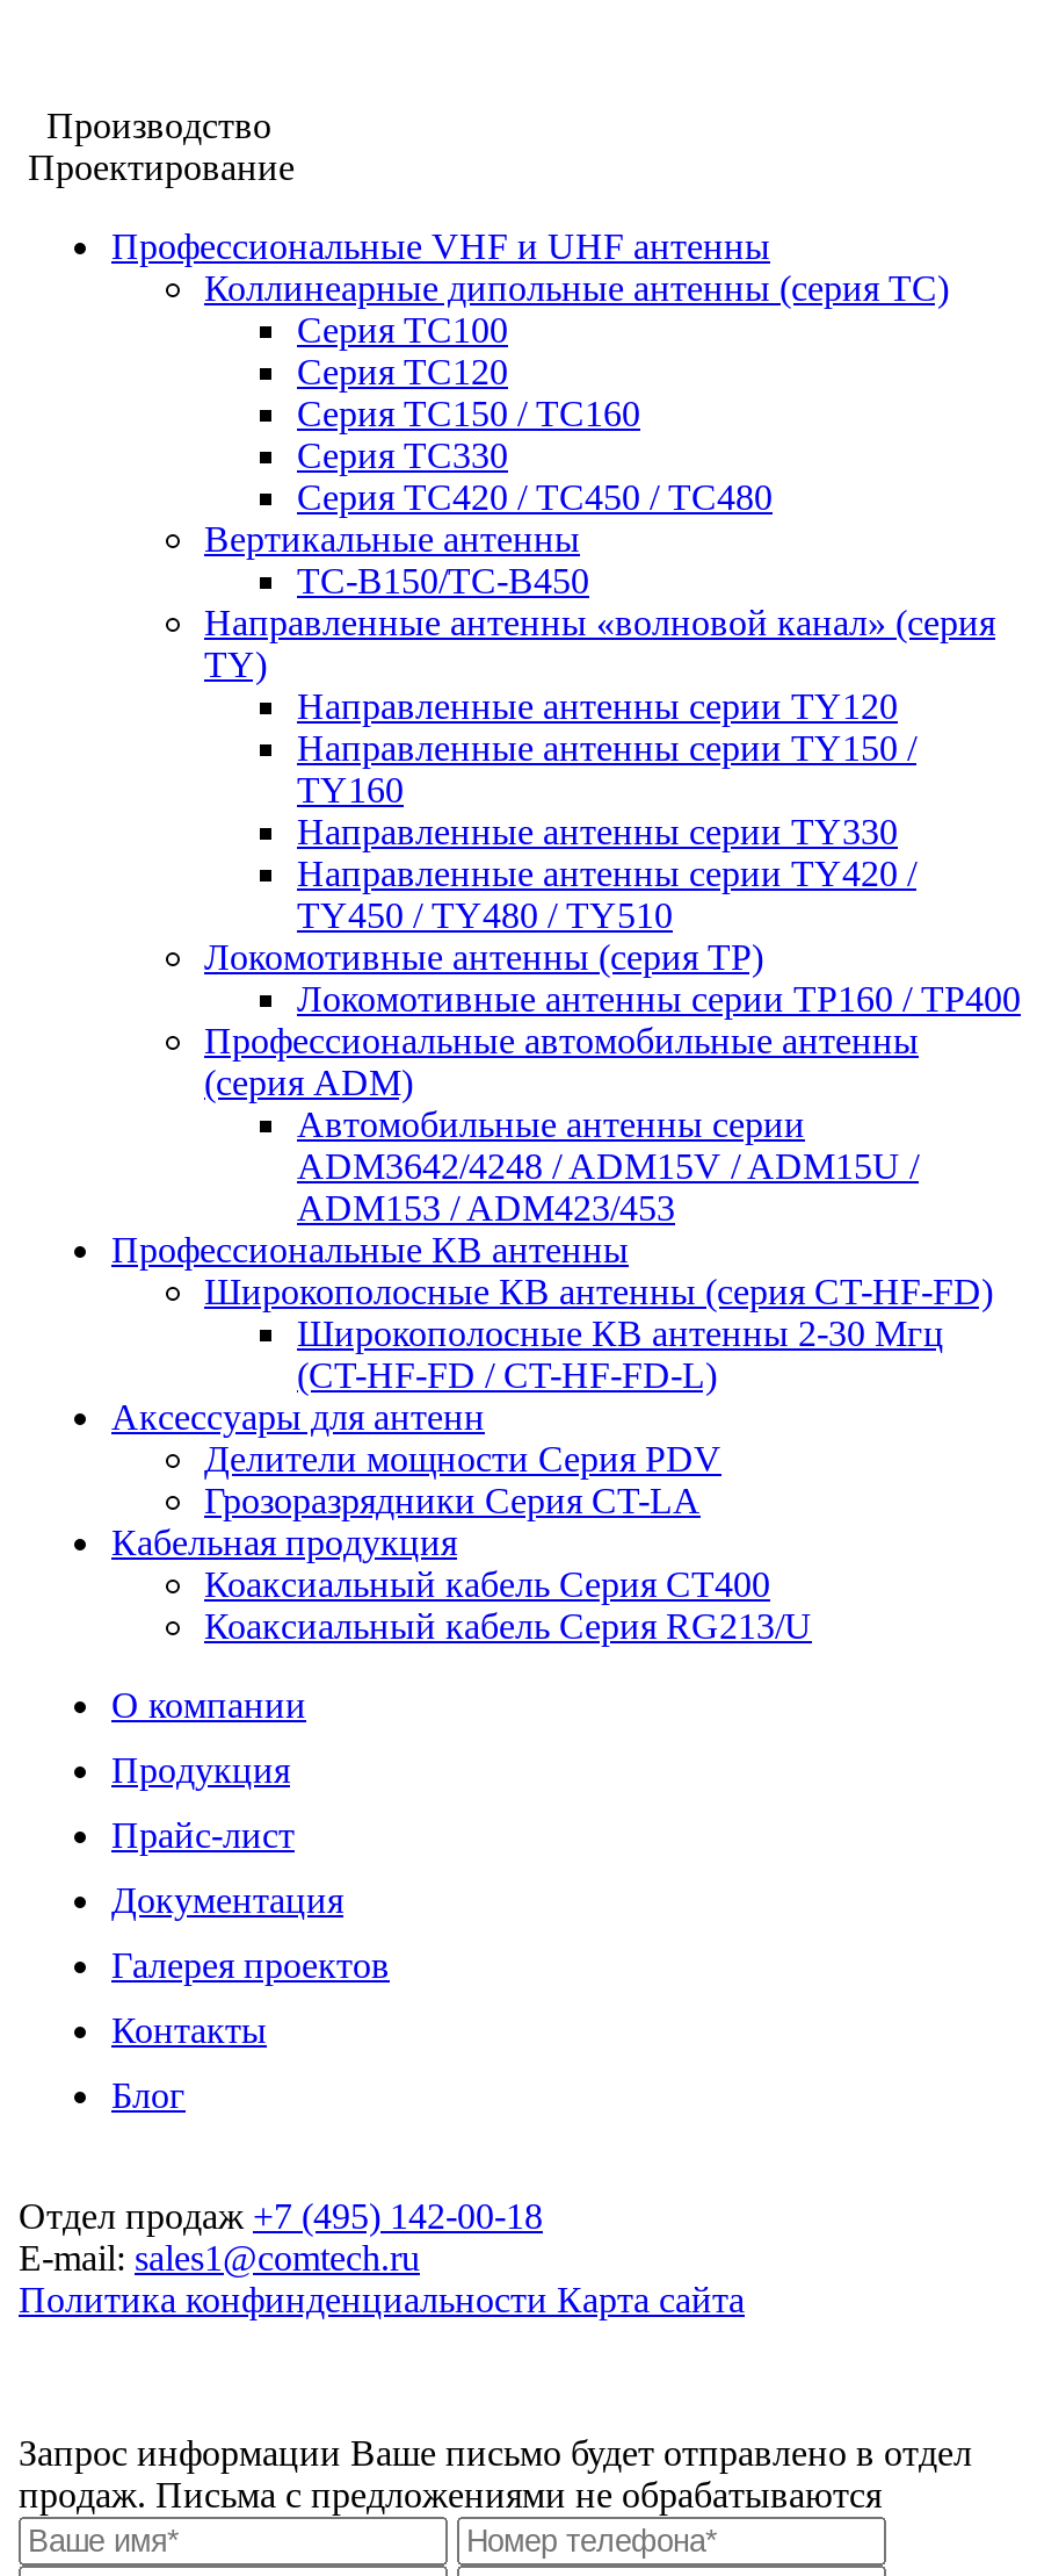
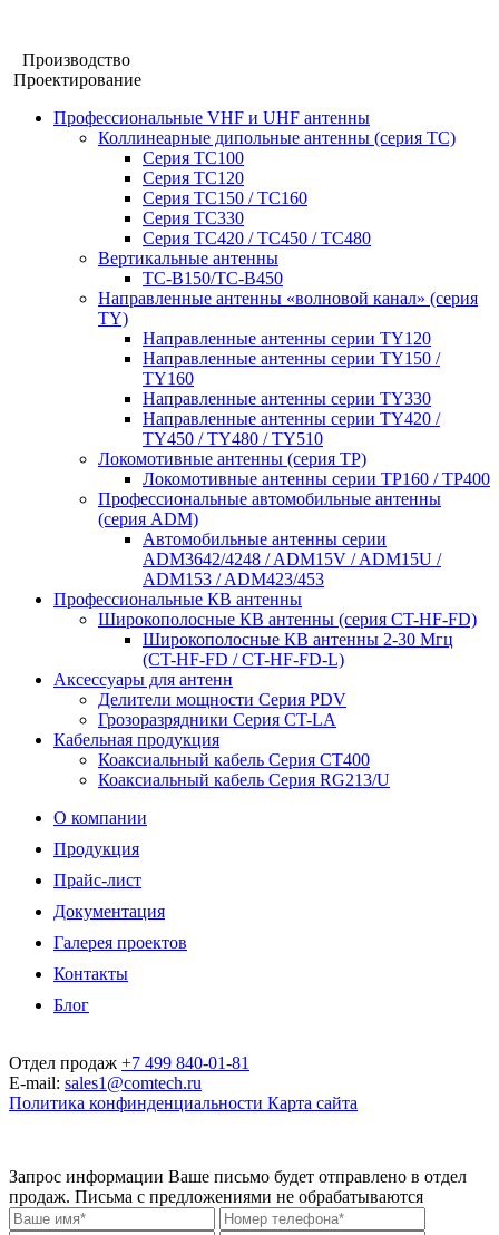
- Отдел продаж +7 (495) 142-00-18
+ Отдел продаж +7 499 840-01-81
